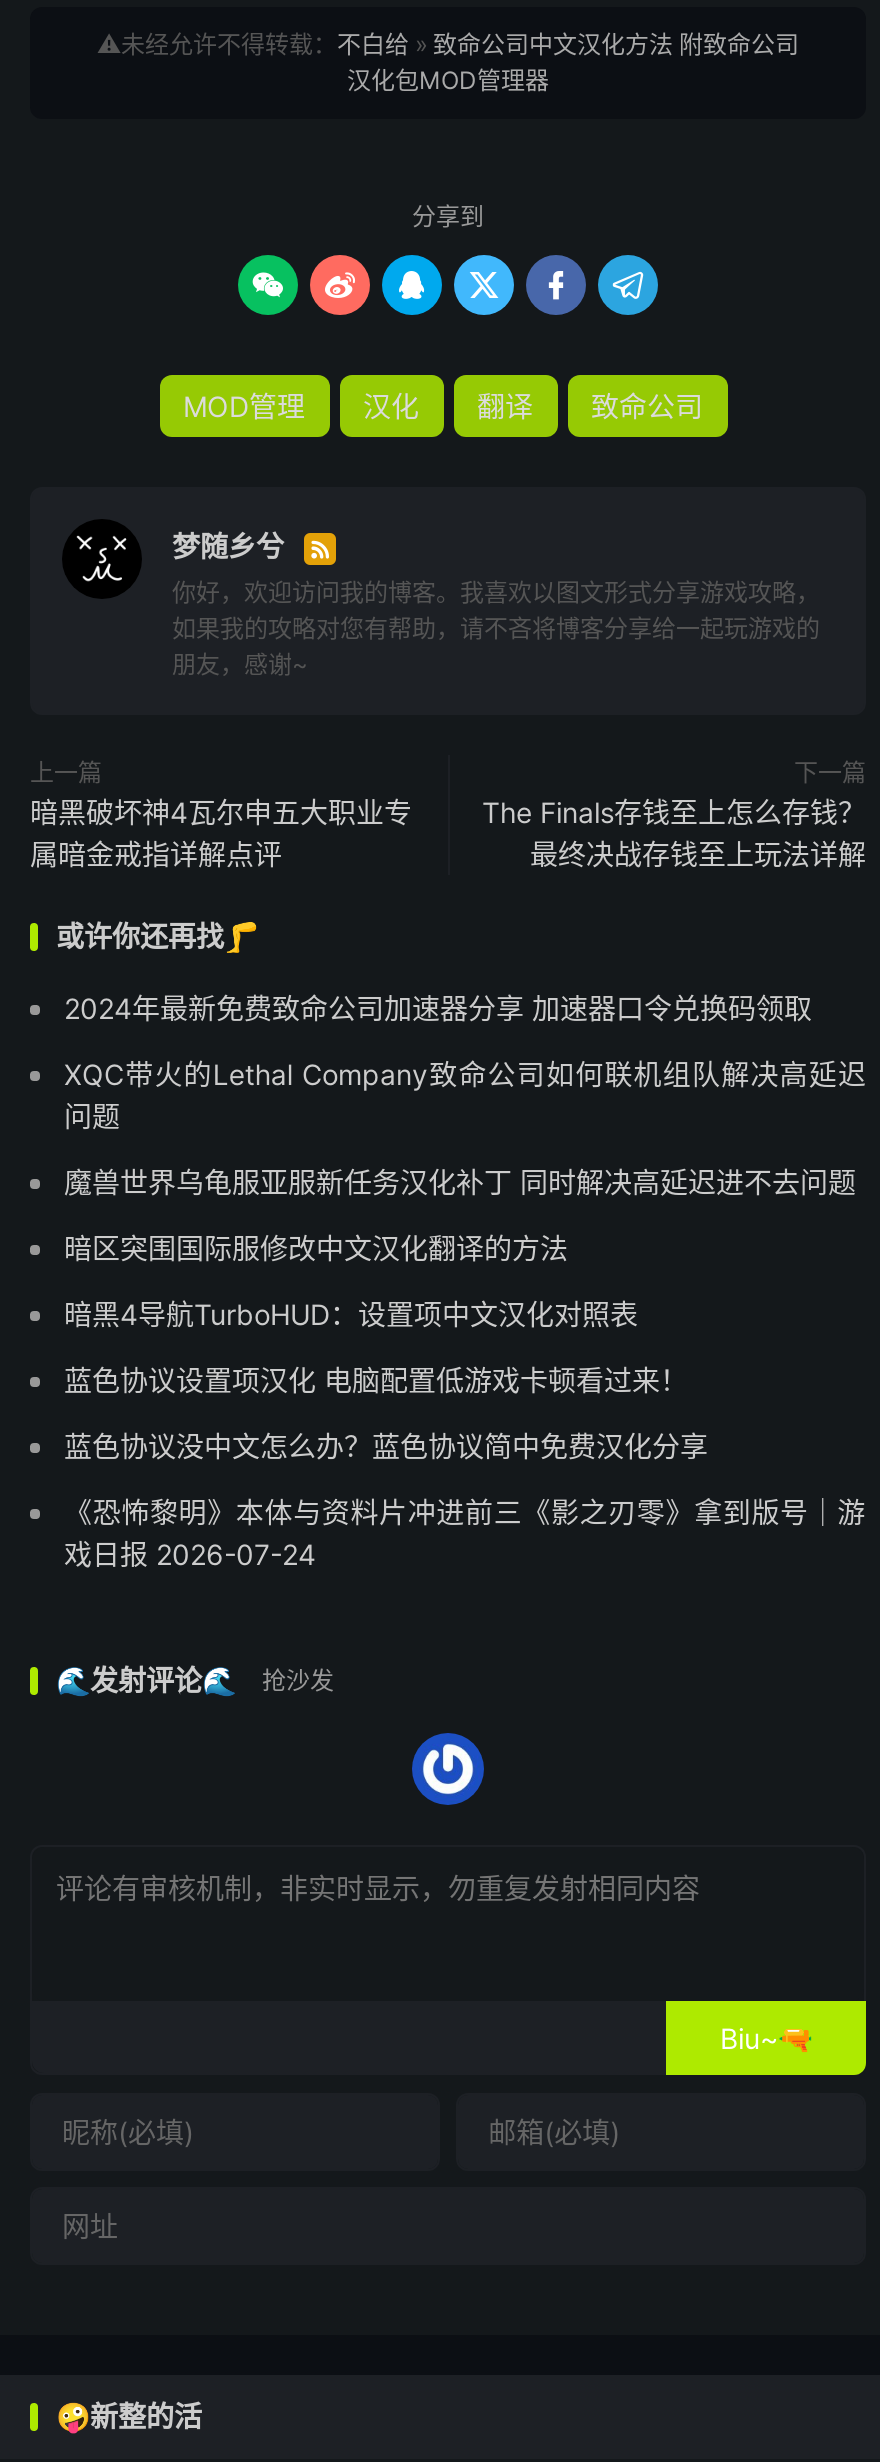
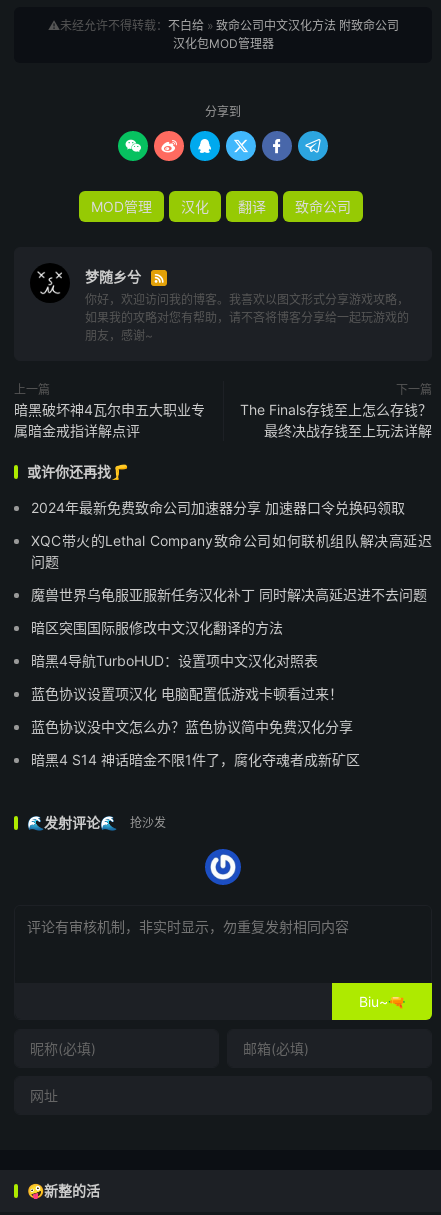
- 《恐怖黎明》本体与资料片冲进前三《影之刃零》拿到版号｜游
- 戏日报 2026-07-24
+ 暗黑4 S14 神话暗金不限1件了，腐化夺魂者成新矿区
